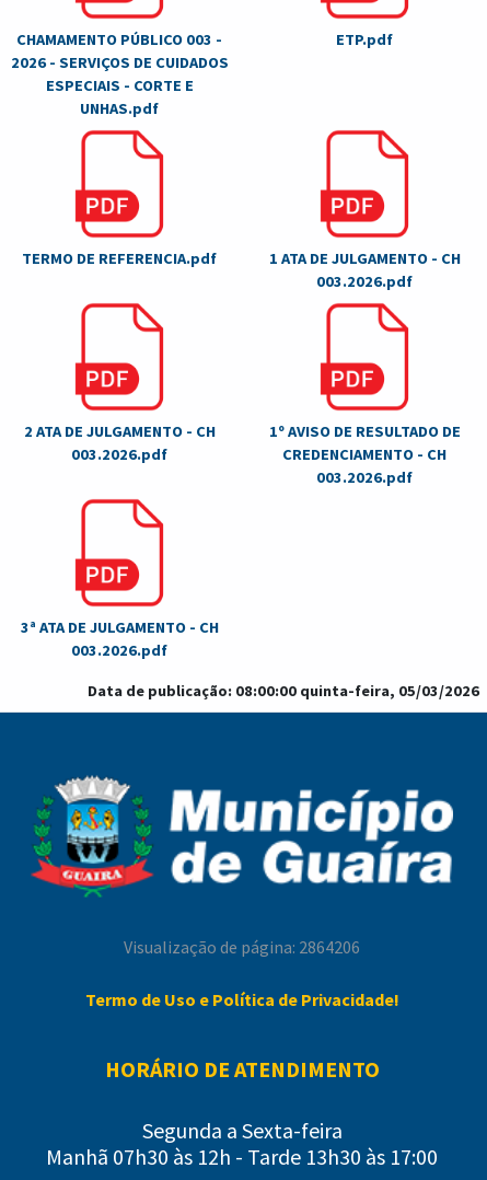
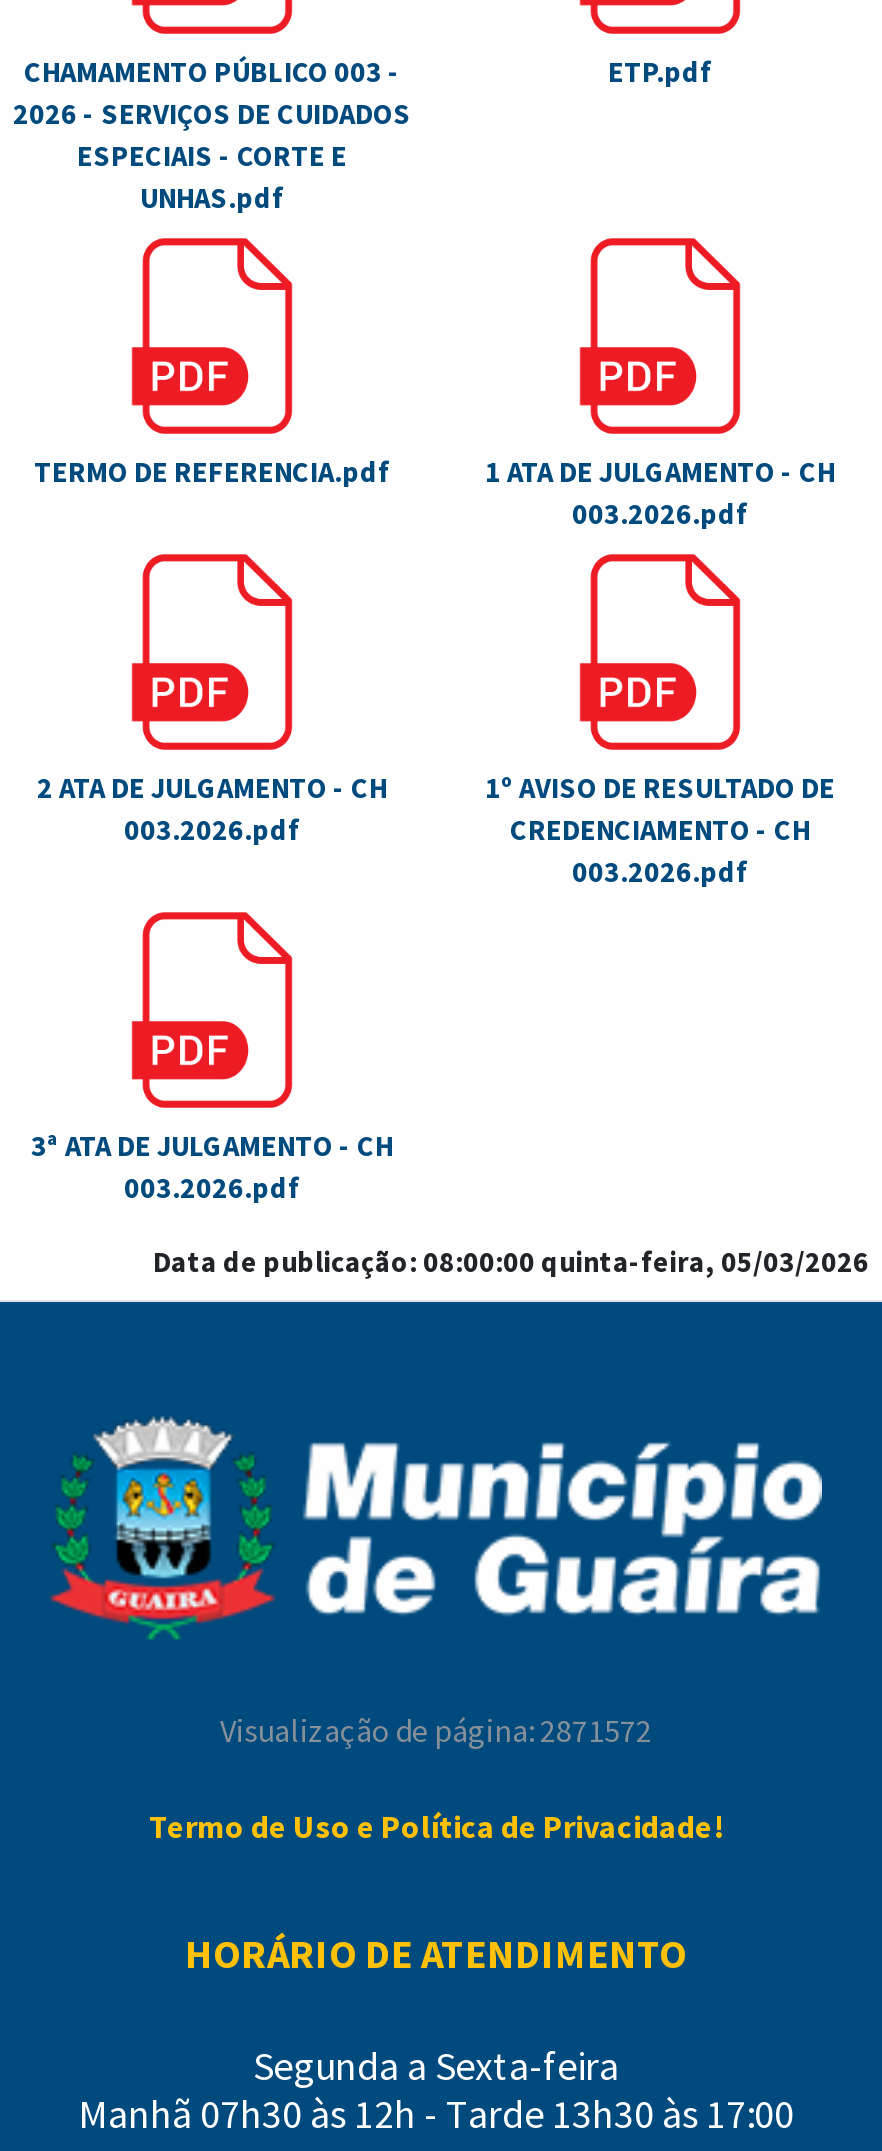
- Visualização de página: 2864206
+ Visualização de página: 2871572
